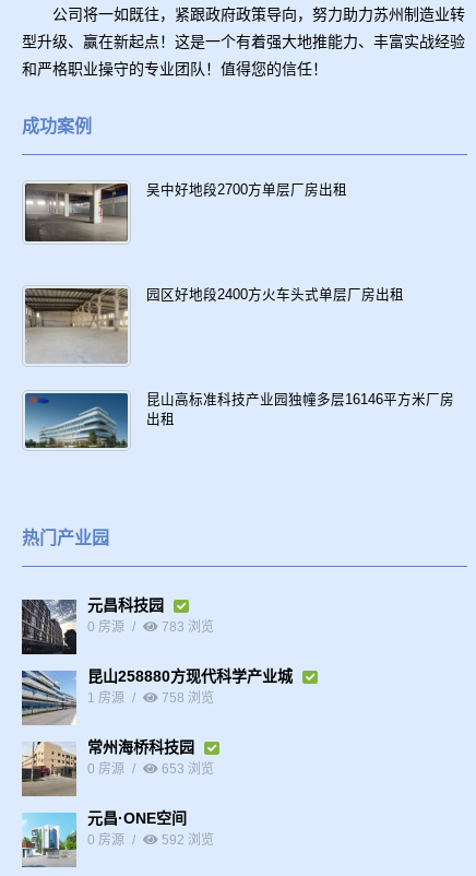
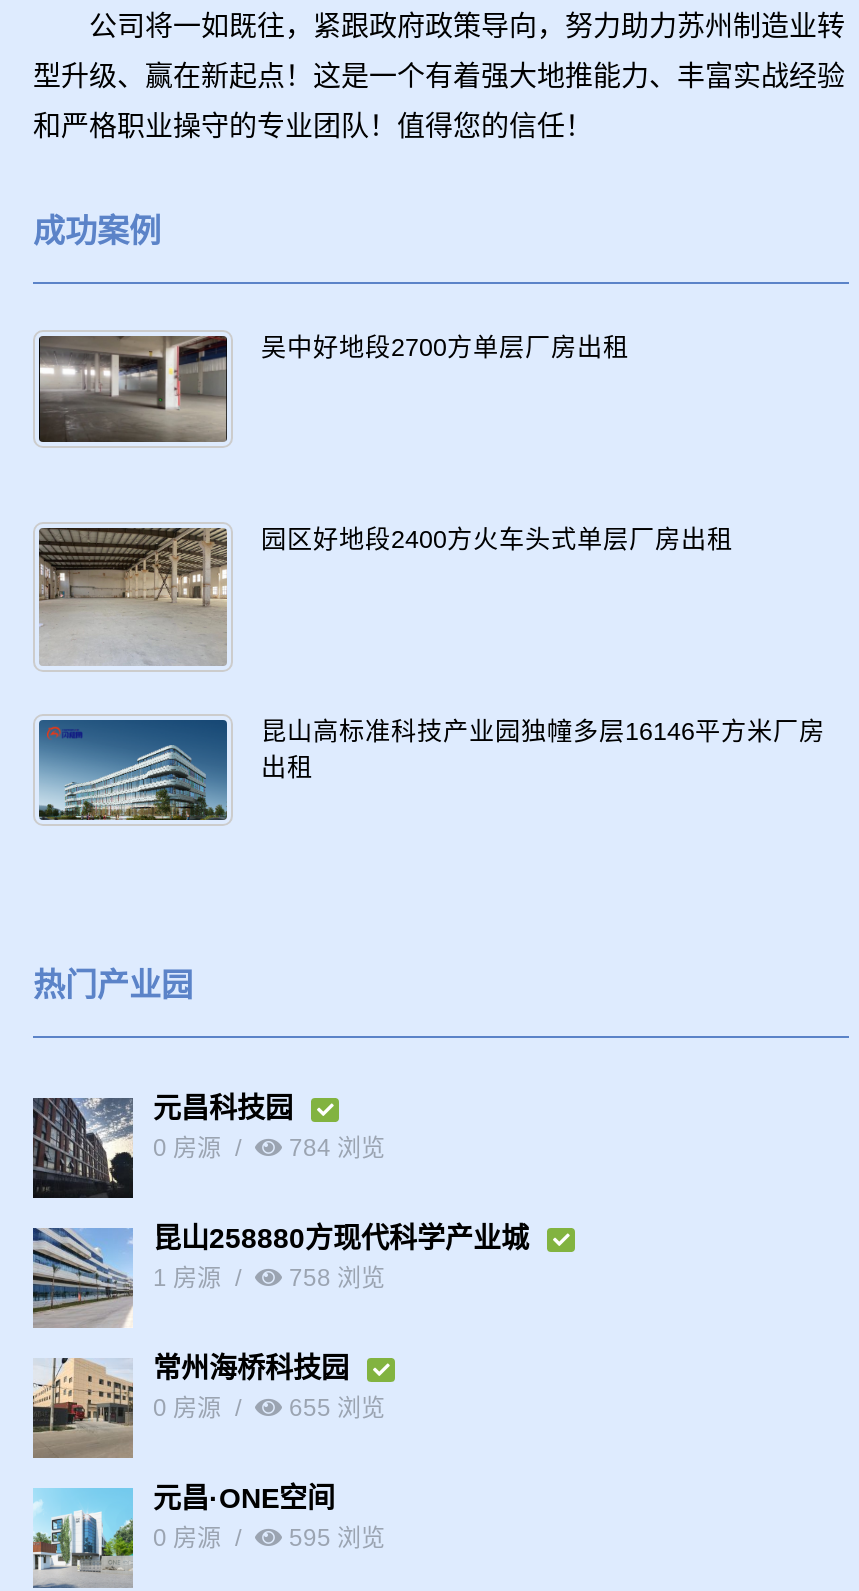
- 783 浏览
+ 784 浏览

- 653 浏览
+ 655 浏览

- 592 浏览
+ 595 浏览
